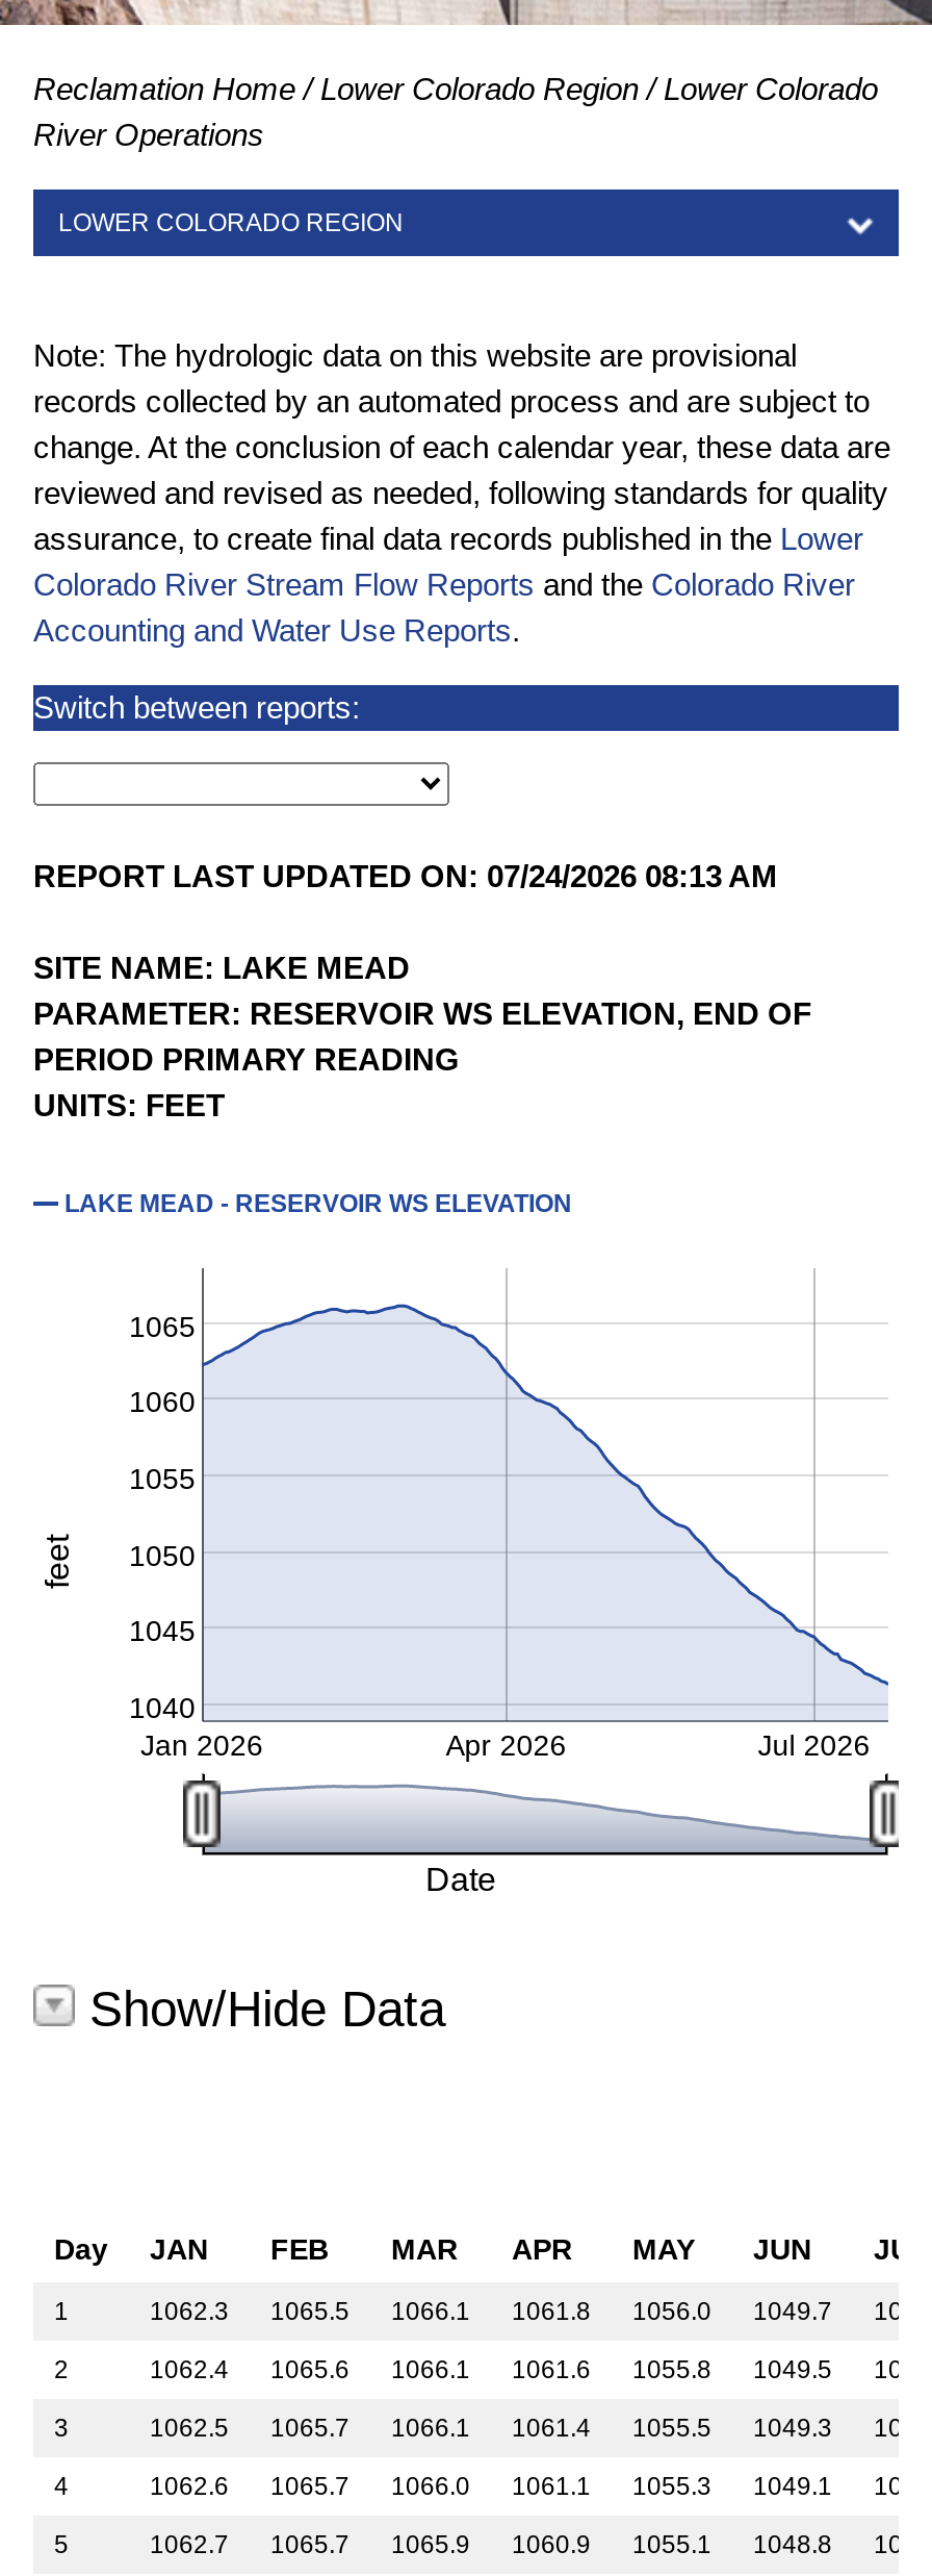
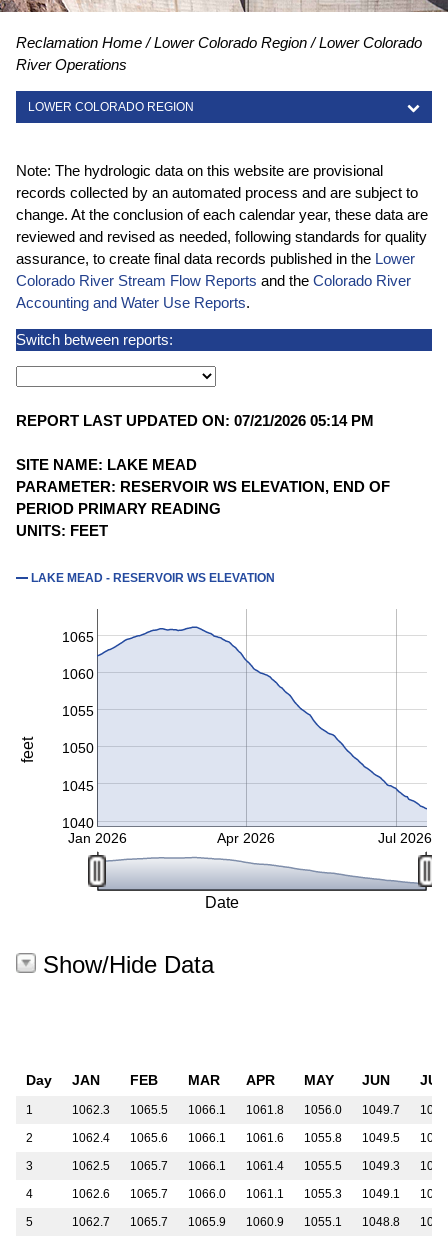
- REPORT LAST UPDATED ON: 07/24/2026 08:13 AM
+ REPORT LAST UPDATED ON: 07/21/2026 05:14 PM
